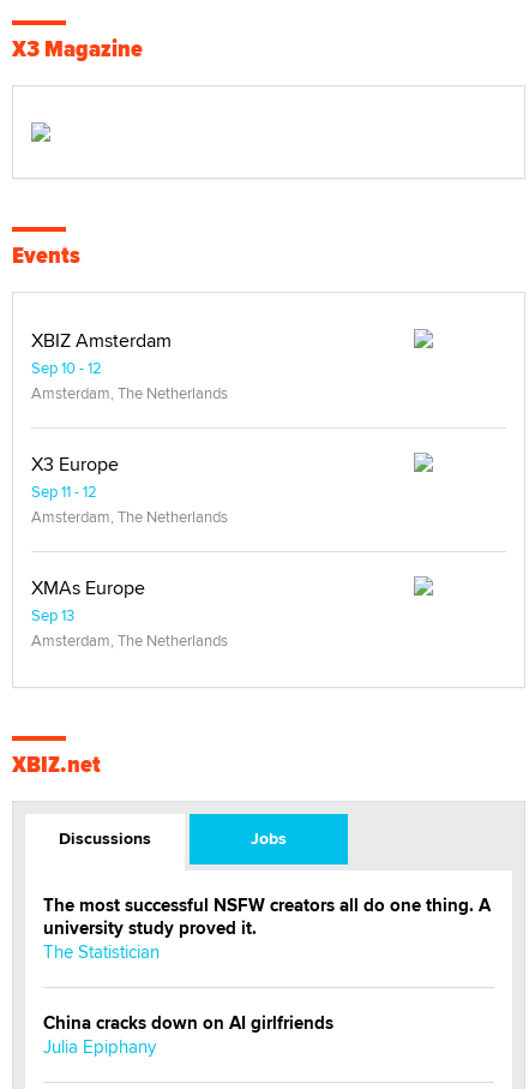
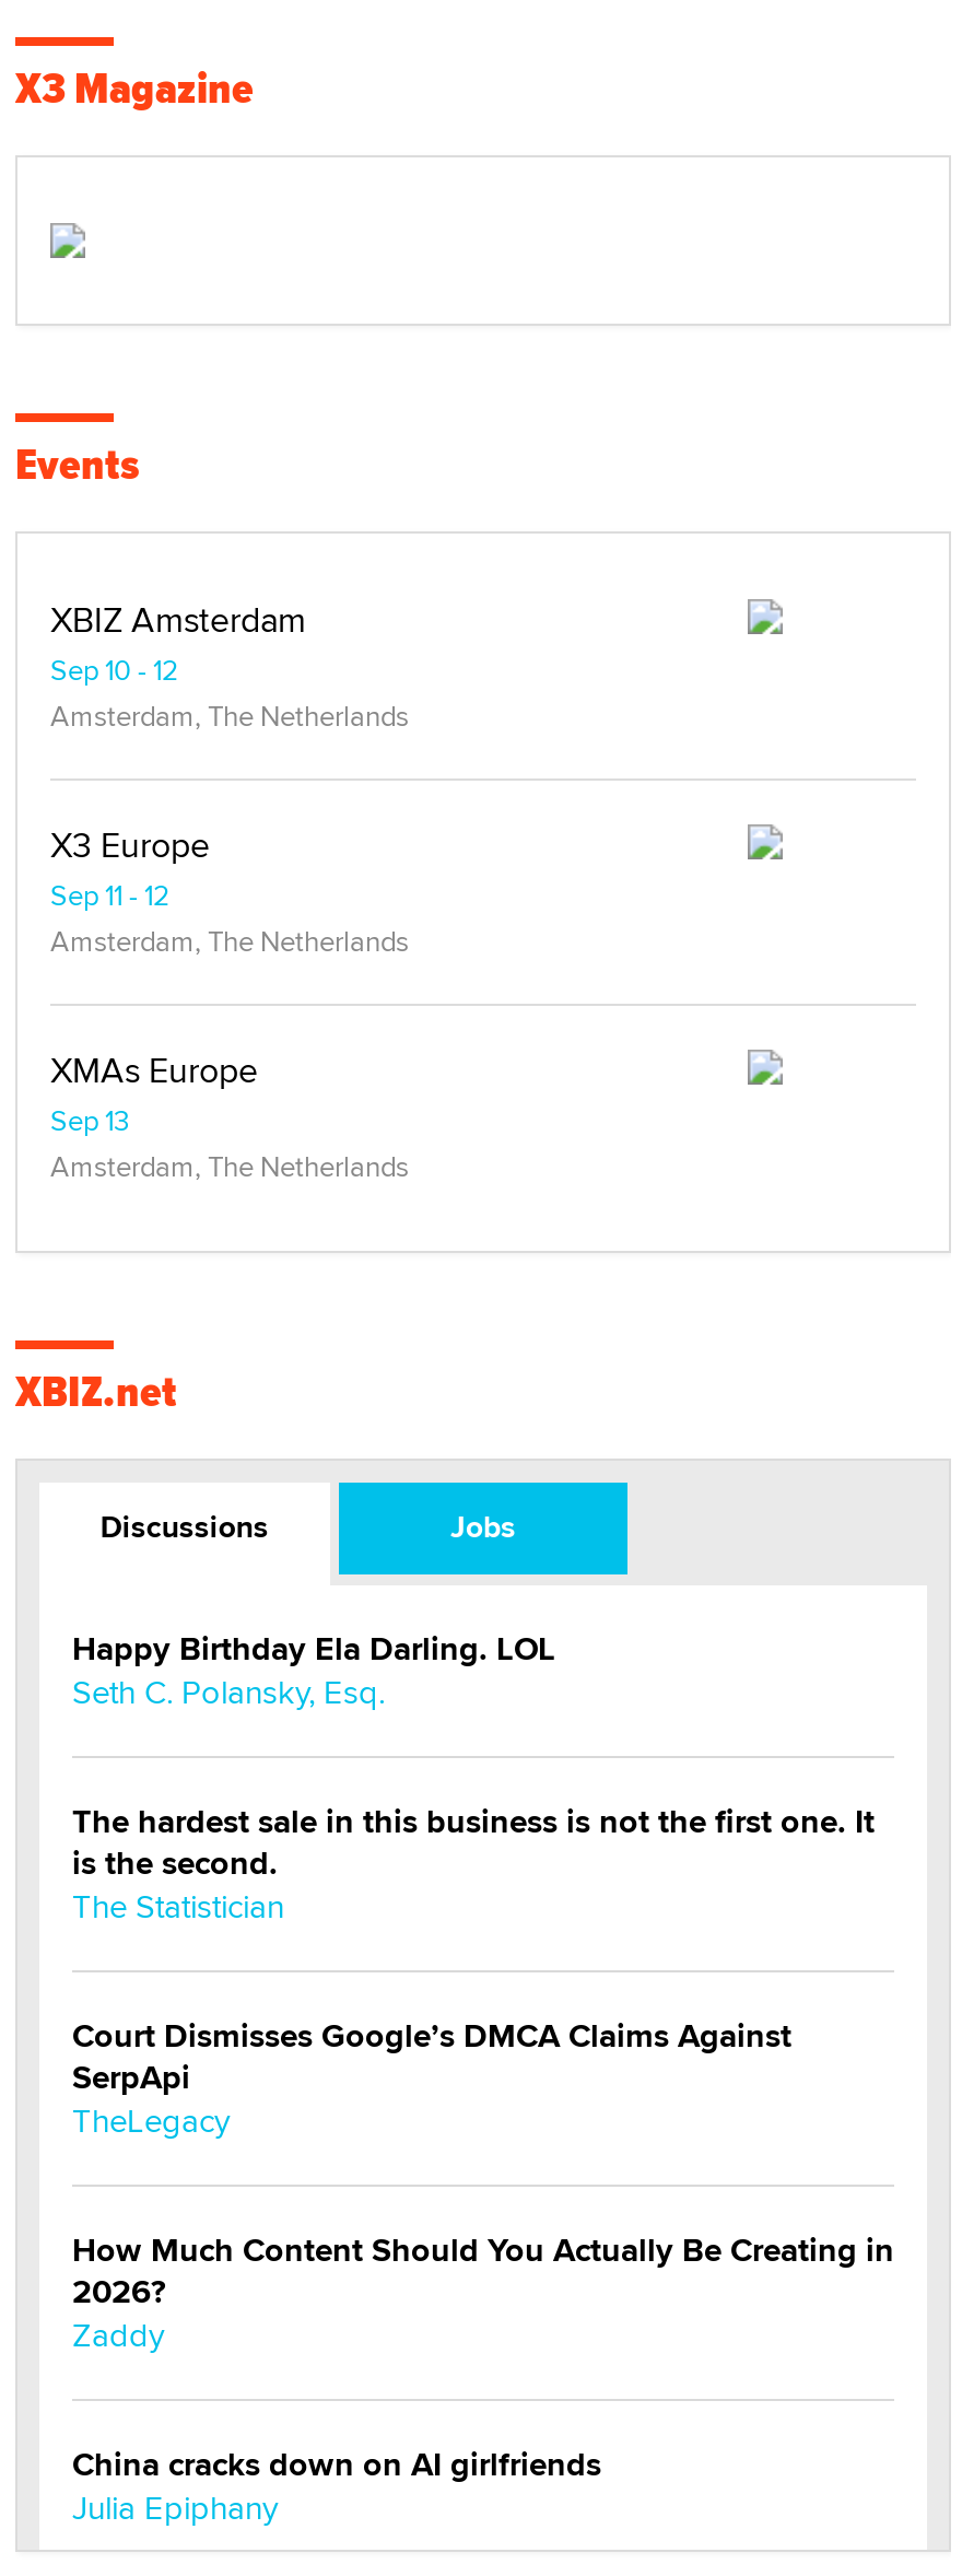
- The most successful NSFW creators all do one thing. A
- university study proved it.
+ Happy Birthday Ela Darling. LOL
+ Seth C. Polansky, Esq.
+ The hardest sale in this business is not the first one. It
+ is the second.

+ Court Dismisses Google’s DMCA Claims Against
+ SerpApi
+ TheLegacy
+ How Much Content Should You Actually Be Creating in
+ 2026?
+ Zaddy
